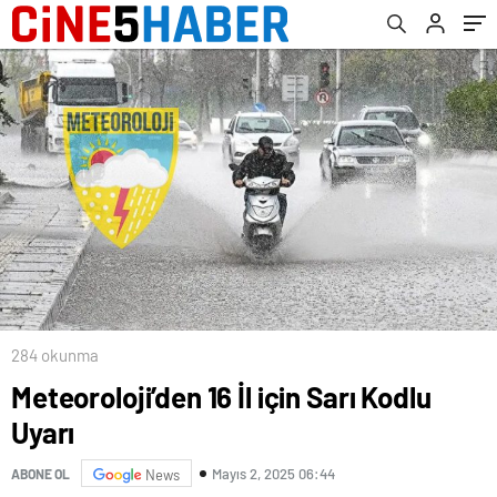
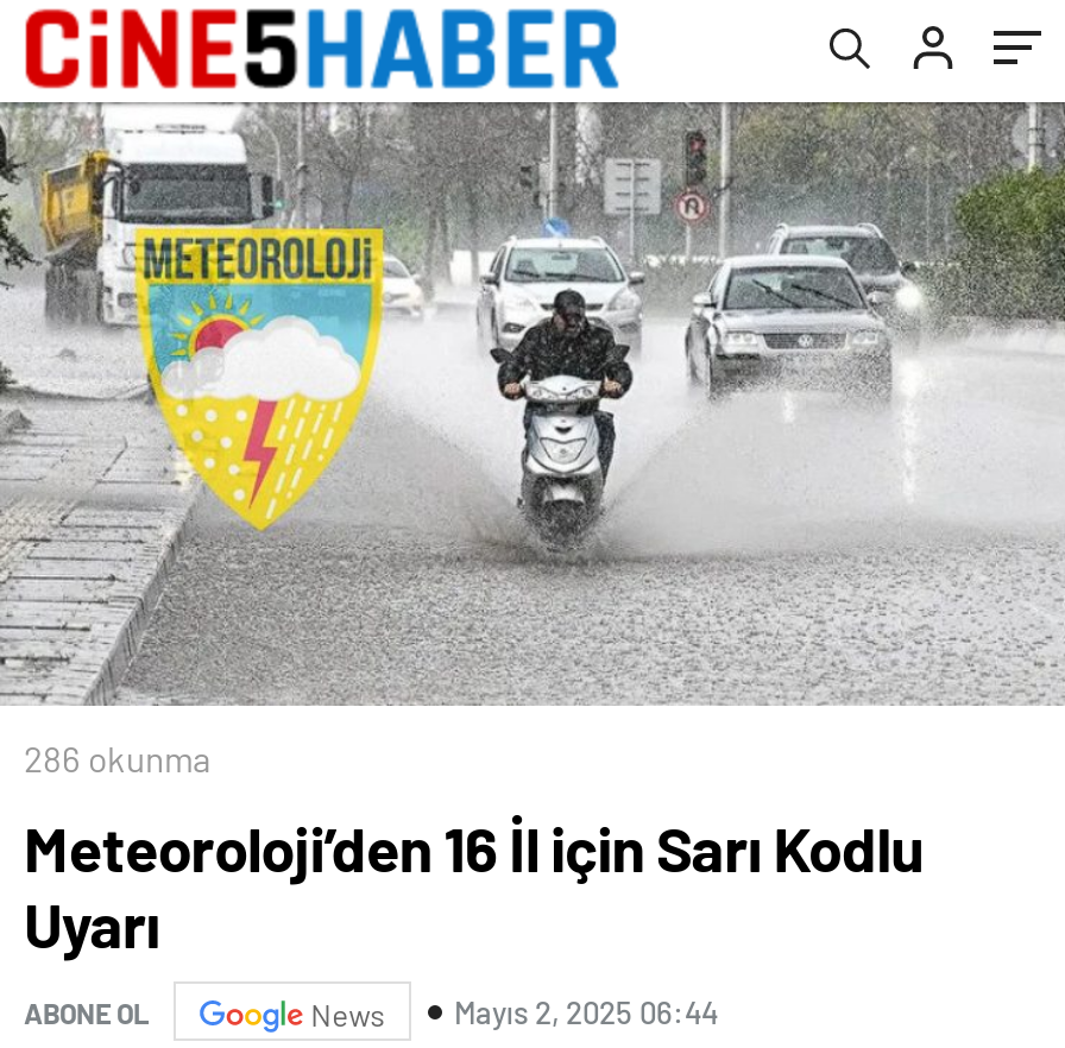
- 284 okunma
+ 286 okunma
